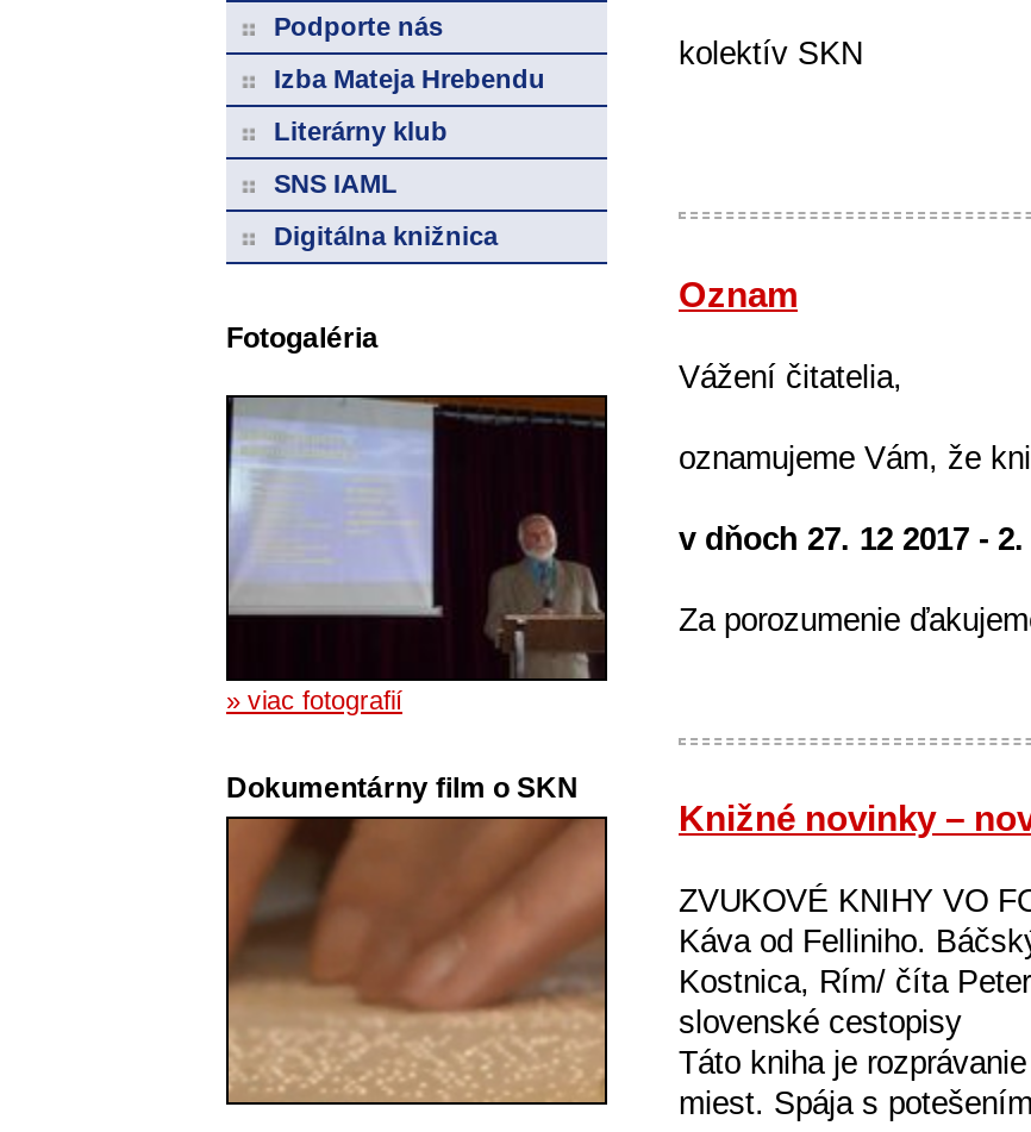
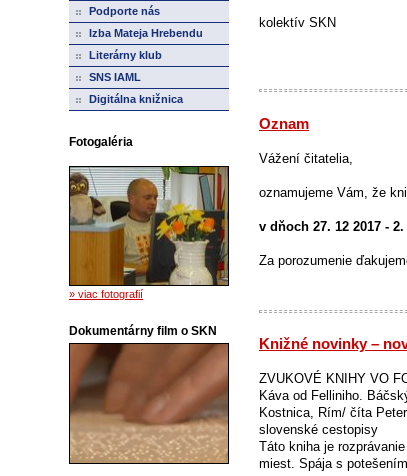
- [image]
+ [image]
